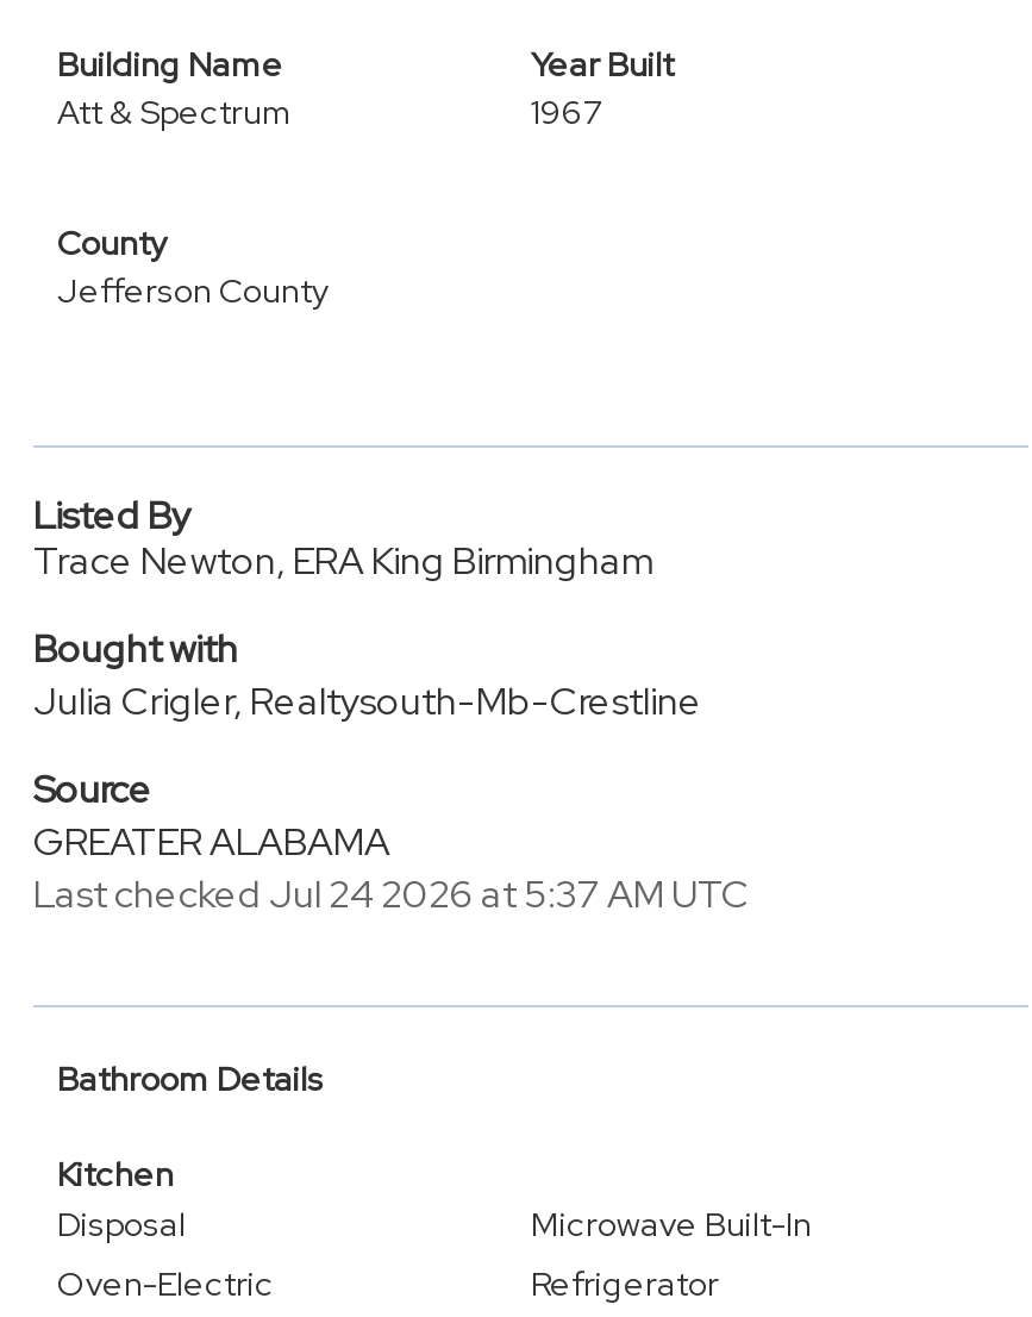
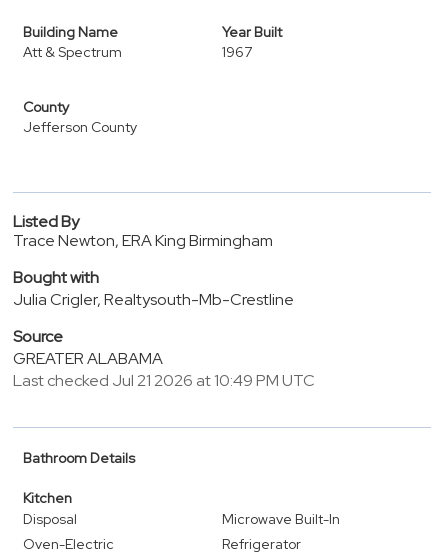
- Last checked Jul 24 2026 at 5:37 AM UTC
+ Last checked Jul 21 2026 at 10:49 PM UTC
